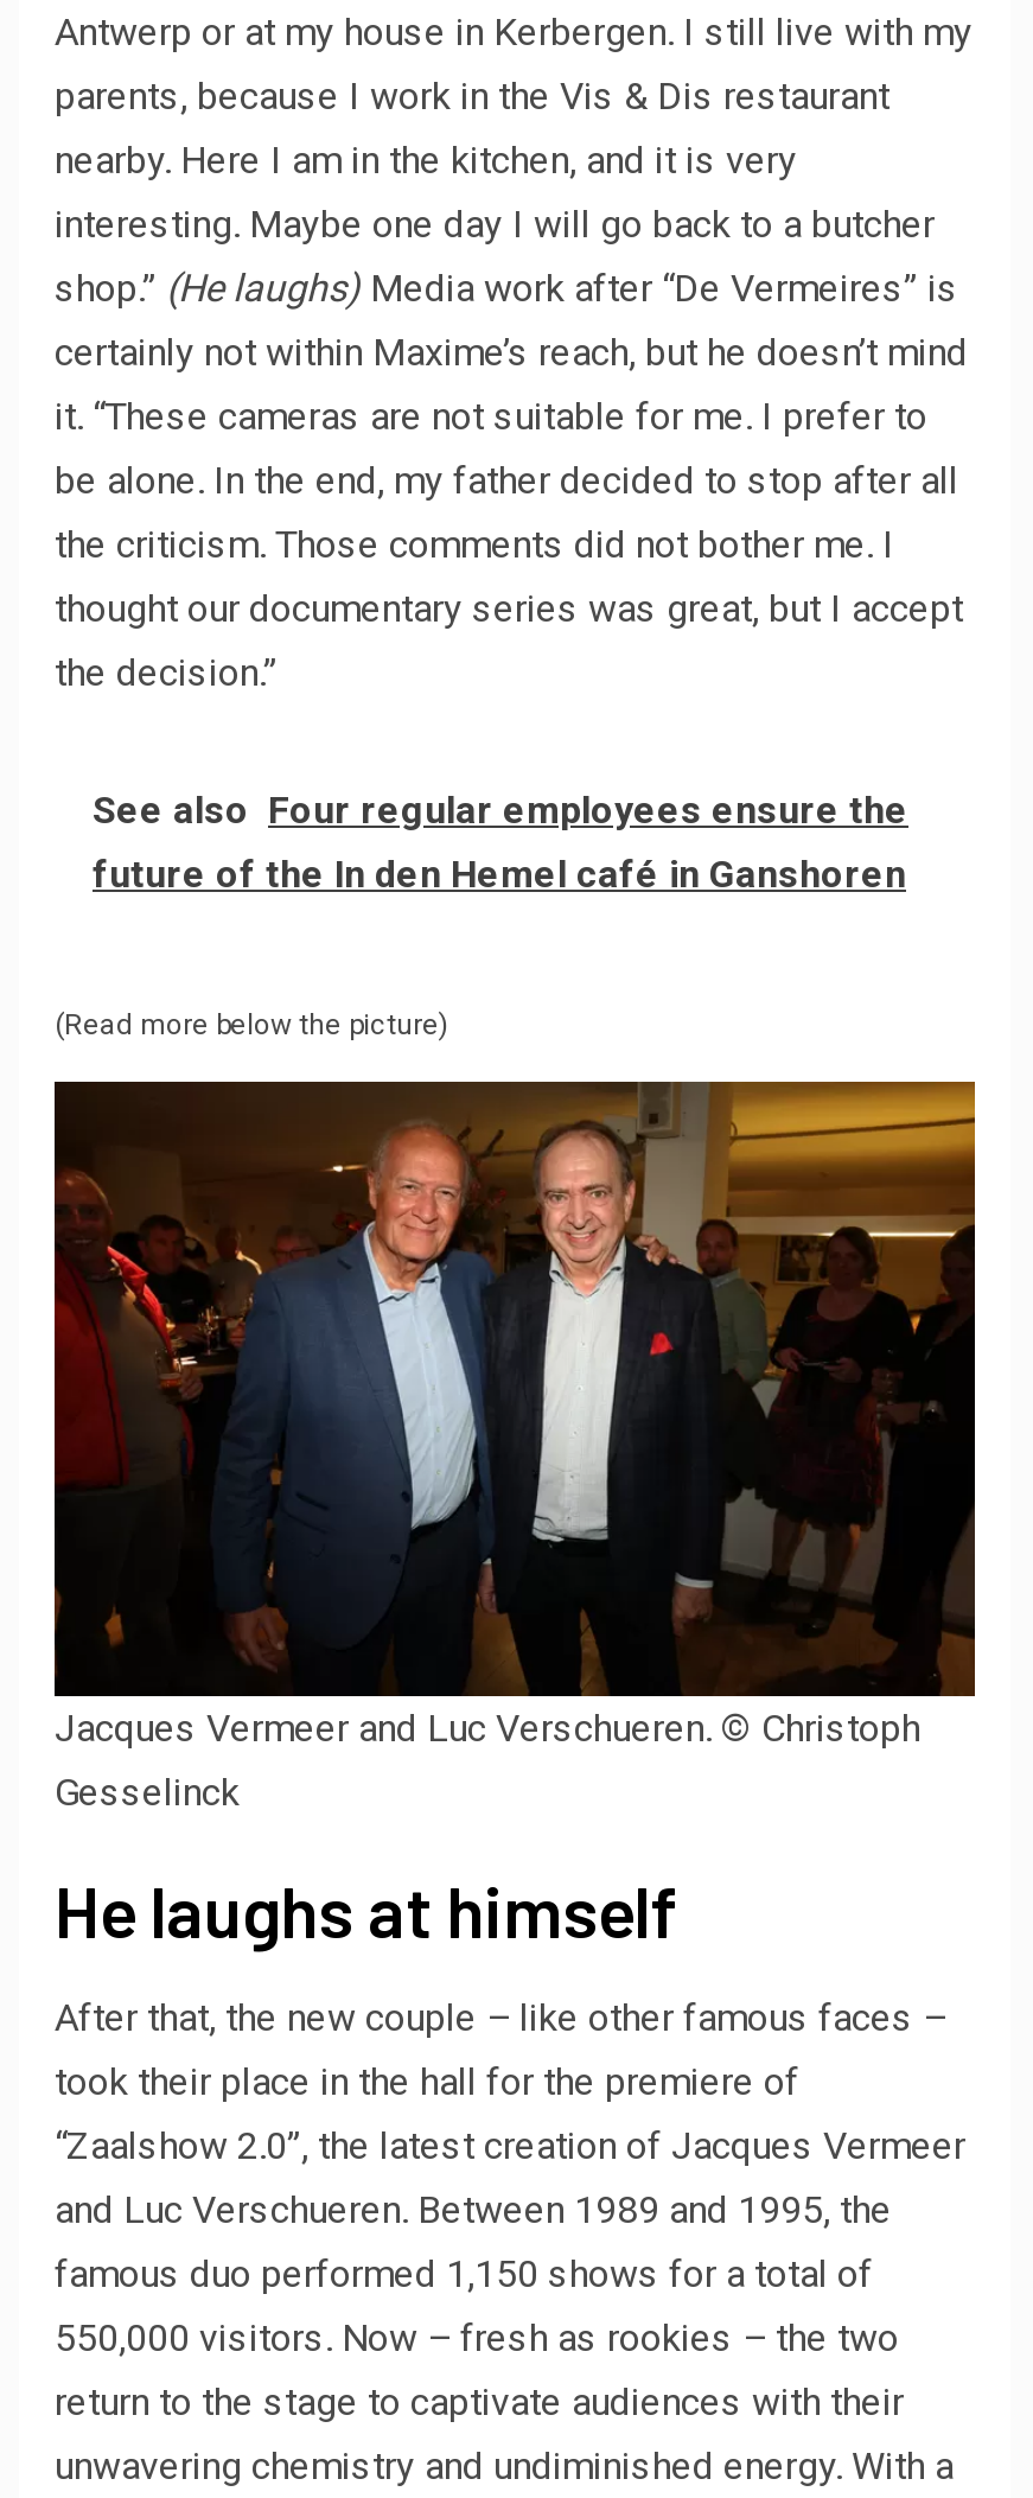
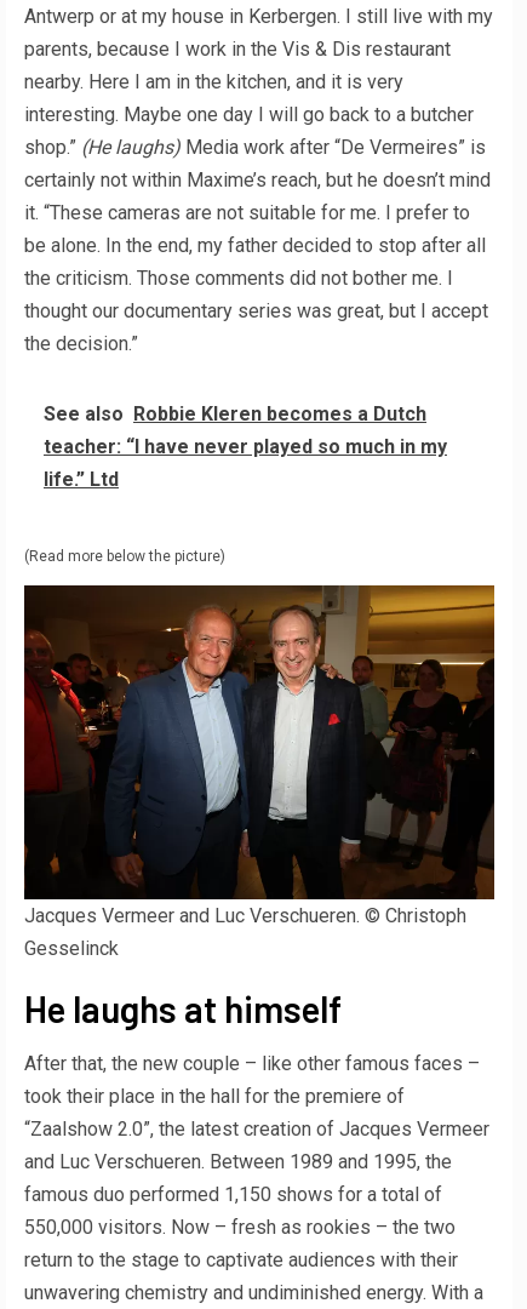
- See also Four regular employees ensure the
- future of the In den Hemel café in Ganshoren
+ See also Robbie Kleren becomes a Dutch
+ teacher: “I have never played so much in my
+ life.” Ltd
